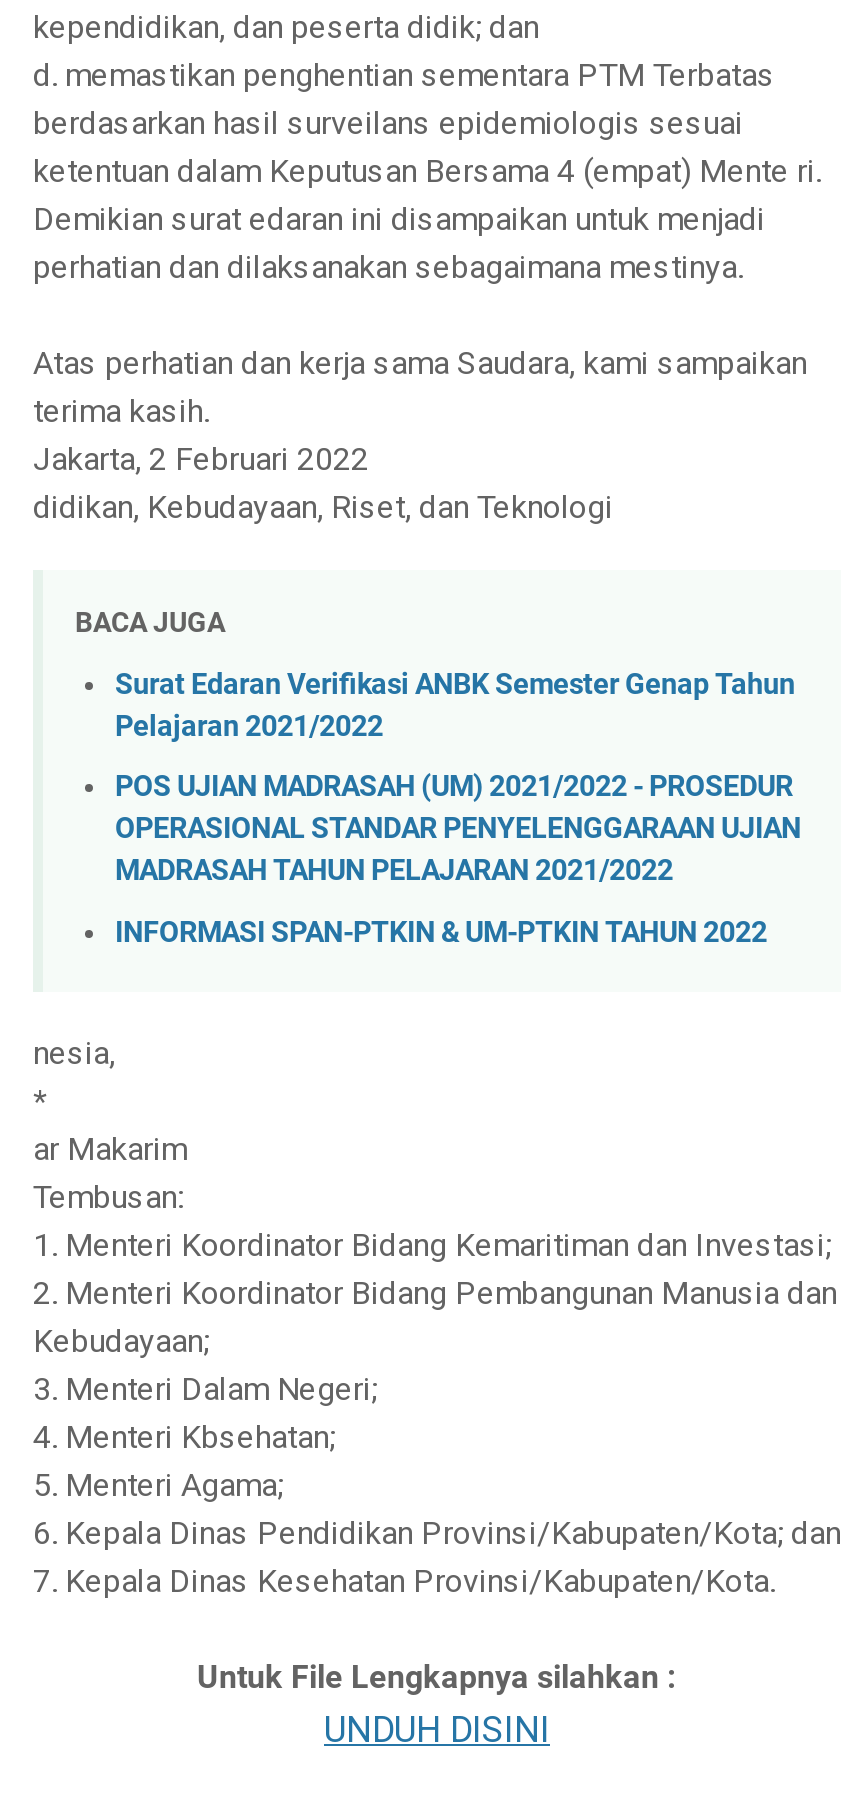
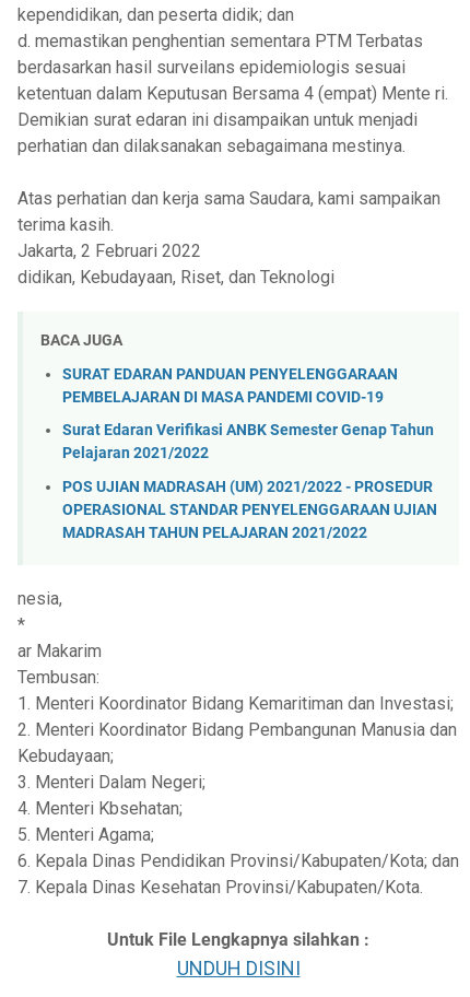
+ SURAT EDARAN PANDUAN PENYELENGGARAAN
+ PEMBELAJARAN DI MASA PANDEMI COVID-19

moved down: Surat Edaran Verifikasi ANBK Semester Genap Tahun | Pelajaran 2021/2022 | POS UJIAN MADRASAH (UM) 2021/2022 - PROSEDUR | OPERASIONAL STANDAR PENYELENGGARAAN UJIAN | MADRASAH TAHUN PELAJARAN 2021/2022

- INFORMASI SPAN-PTKIN & UM-PTKIN TAHUN 2022
